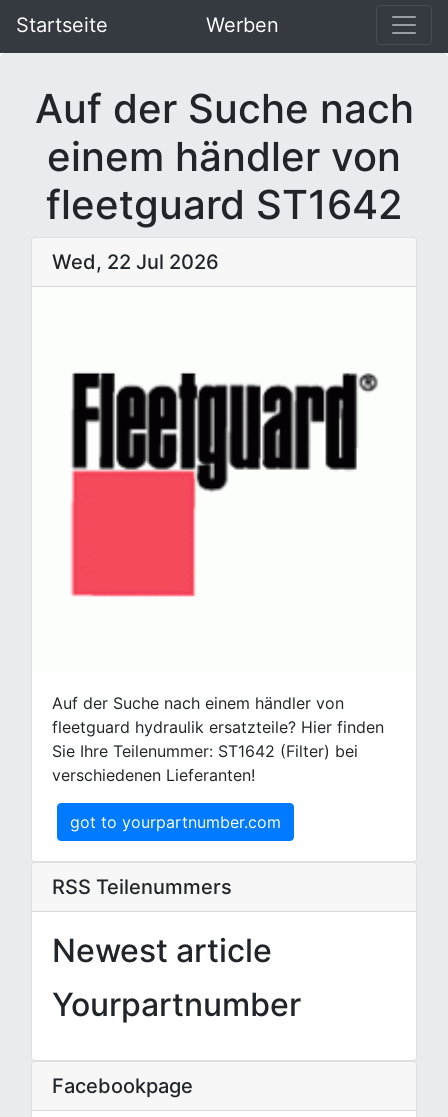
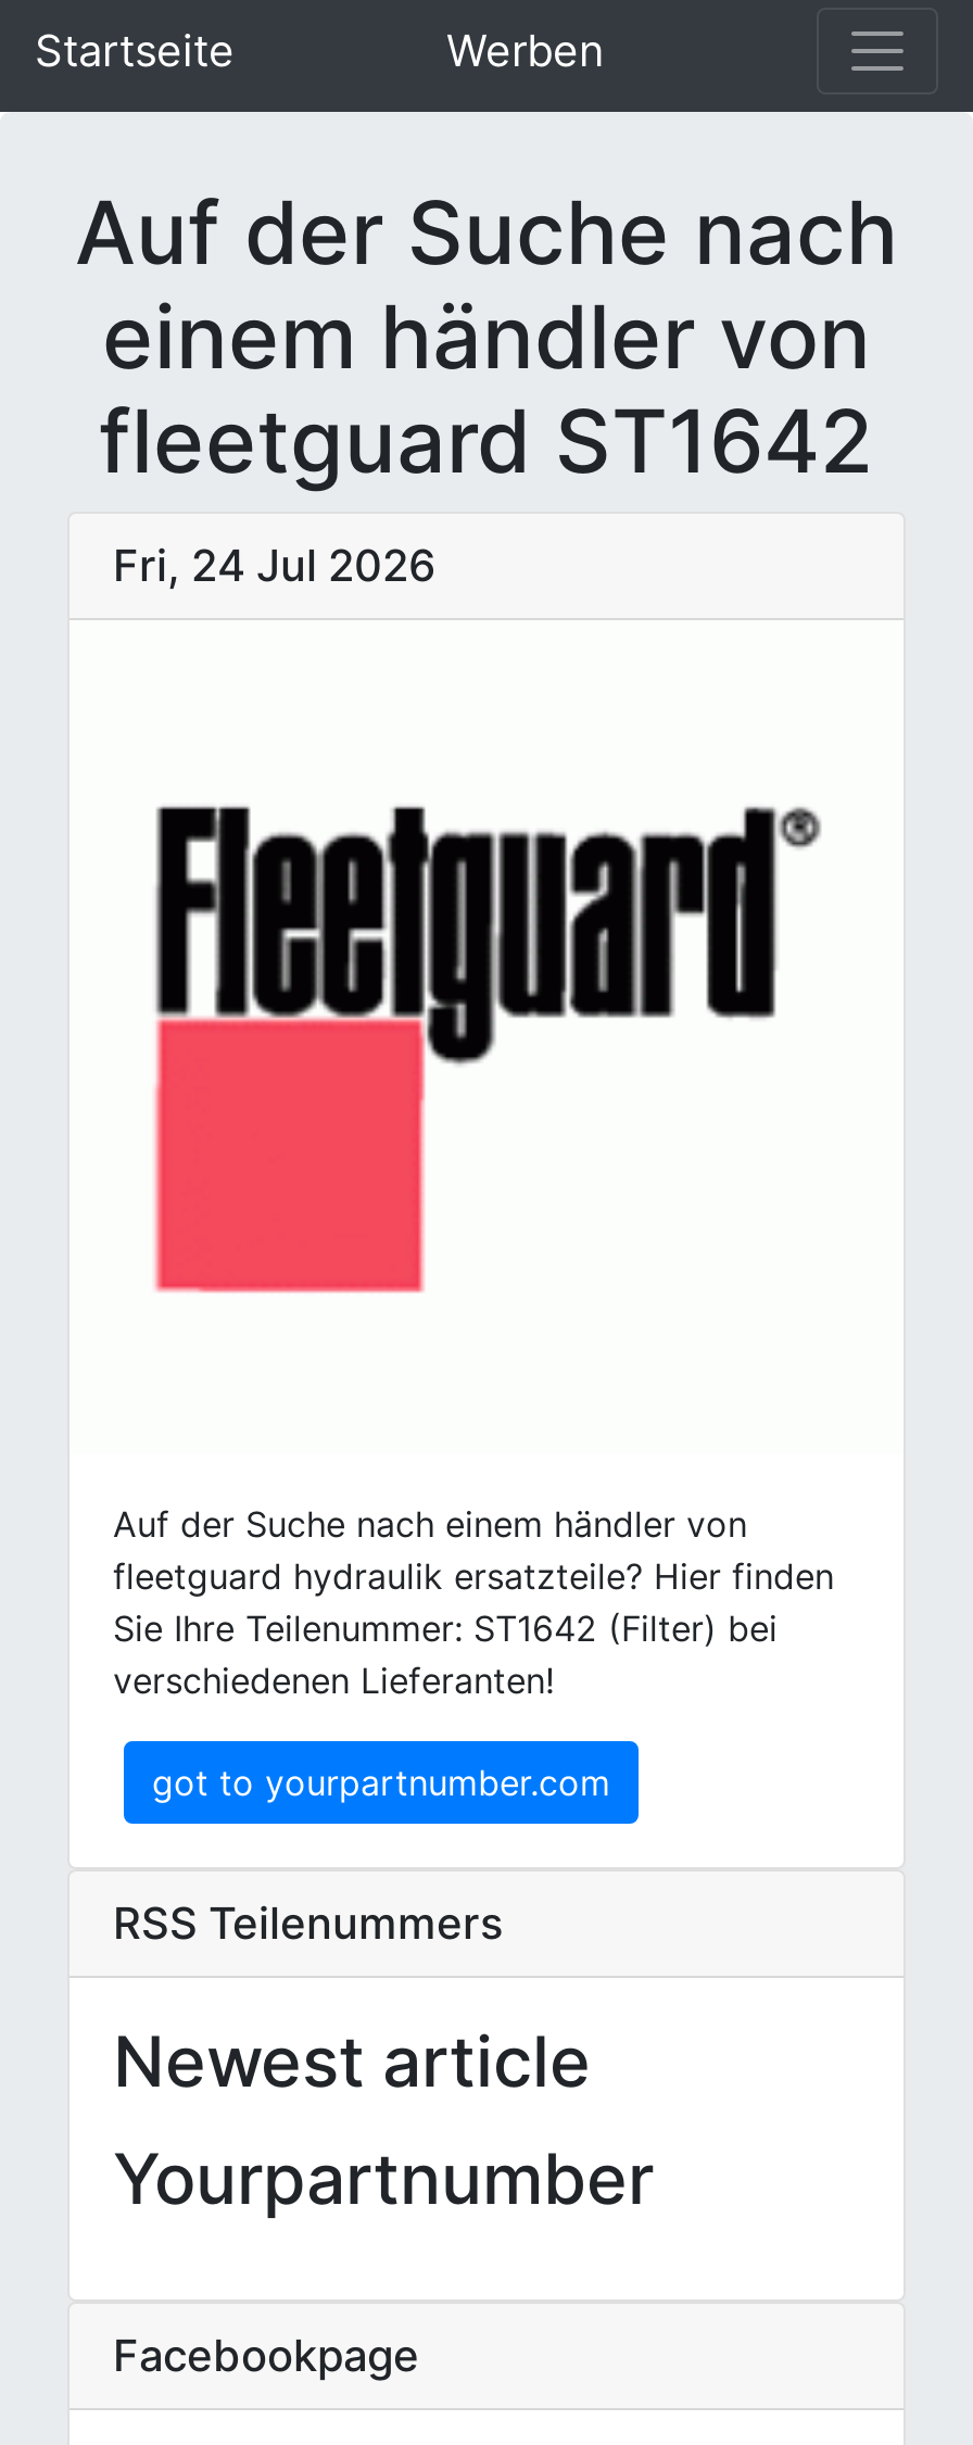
- Wed, 22 Jul 2026
+ Fri, 24 Jul 2026
